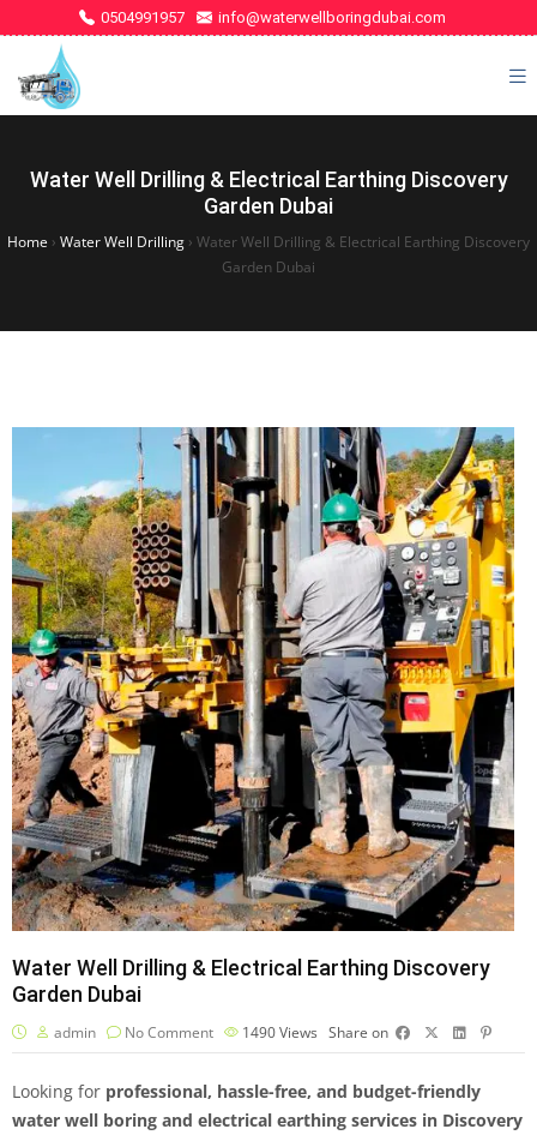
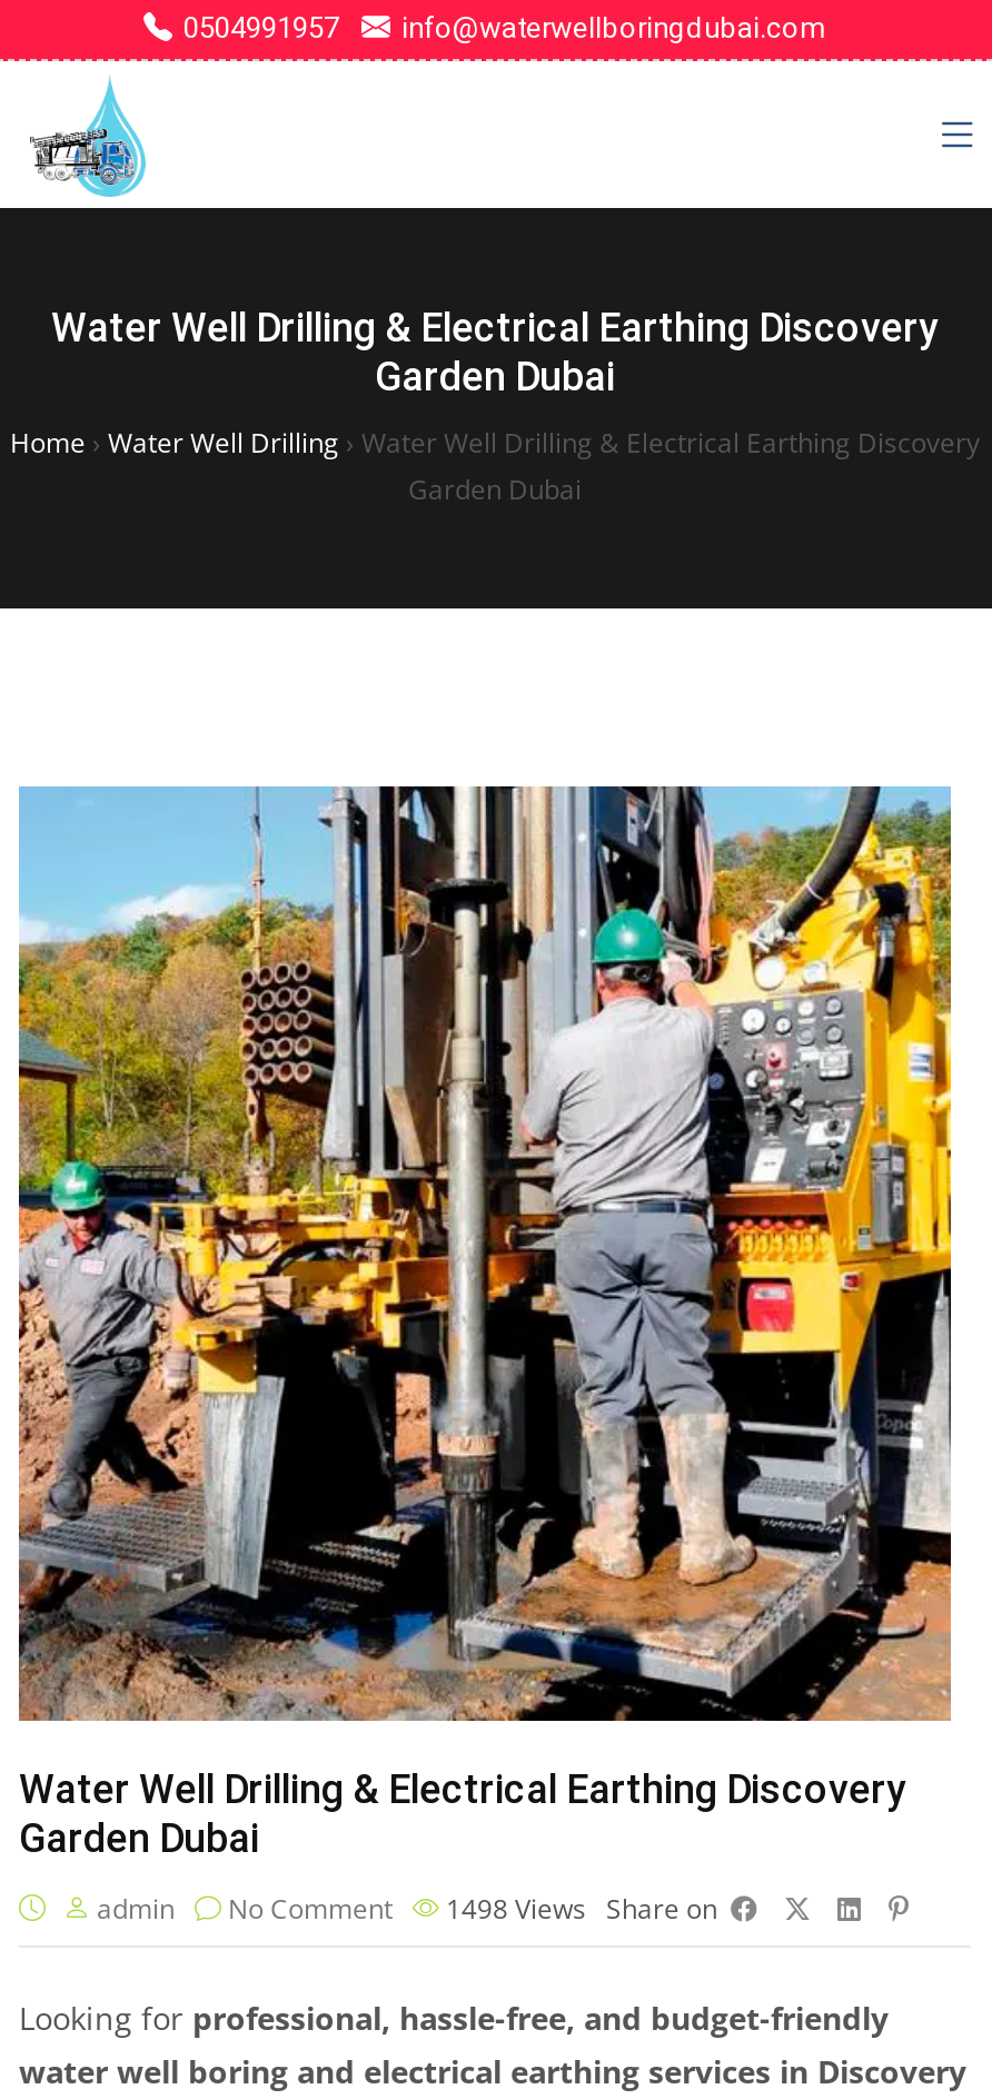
- 1490 Views Share on
+ 1498 Views Share on
